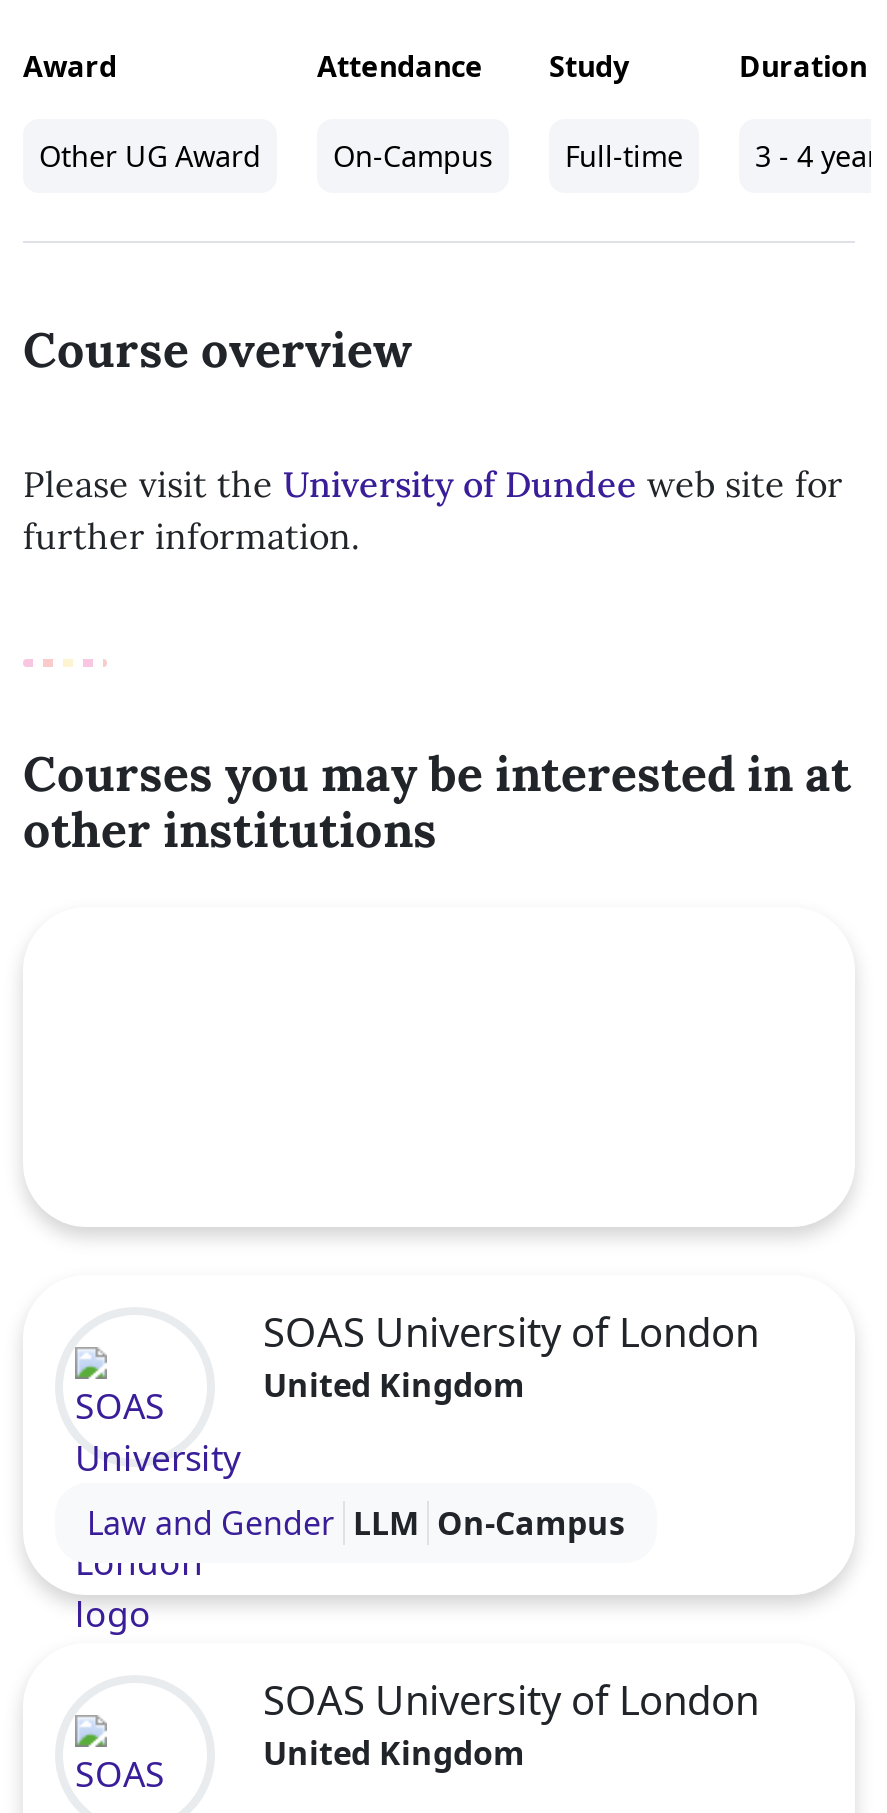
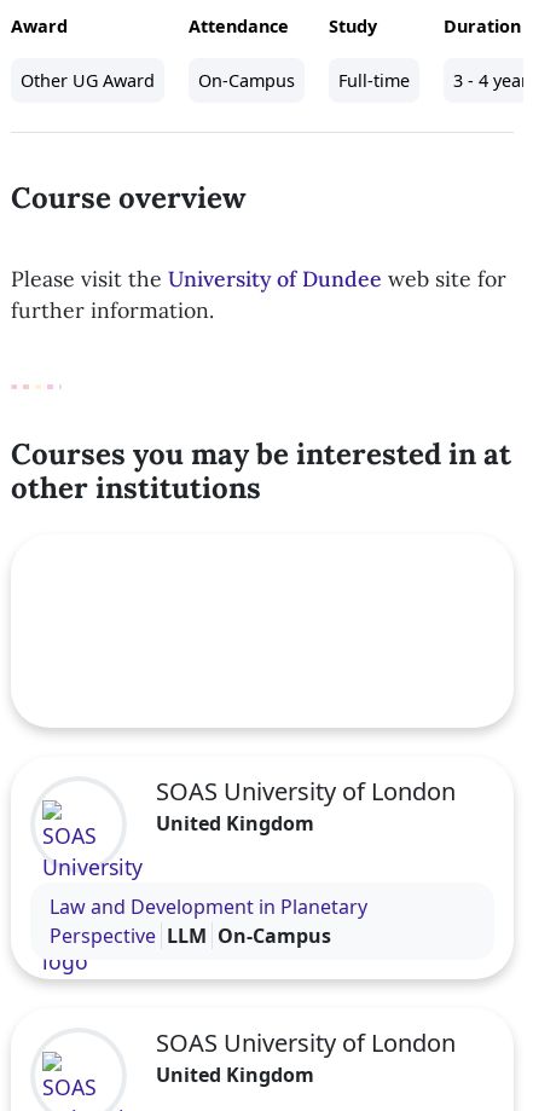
- Law and Gender LLM On-Campus
+ Law and Development in Planetary
+ Perspective LLM On-Campus
